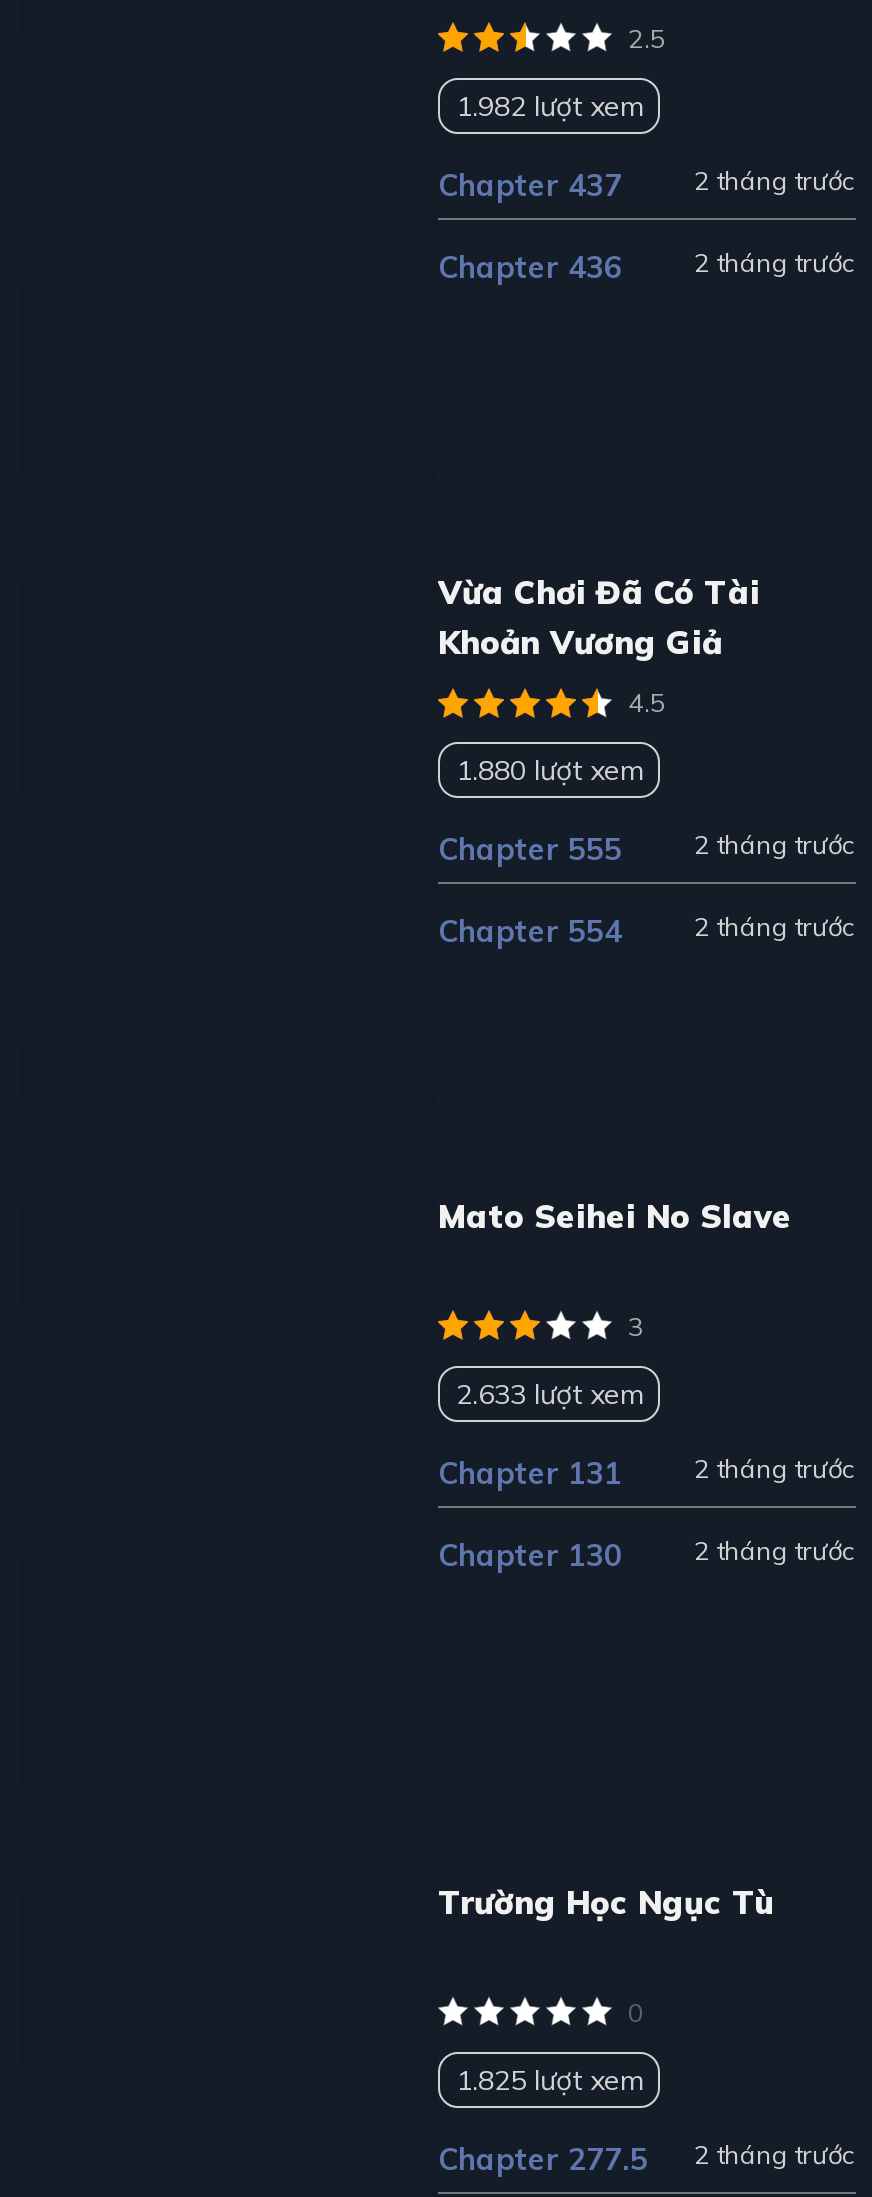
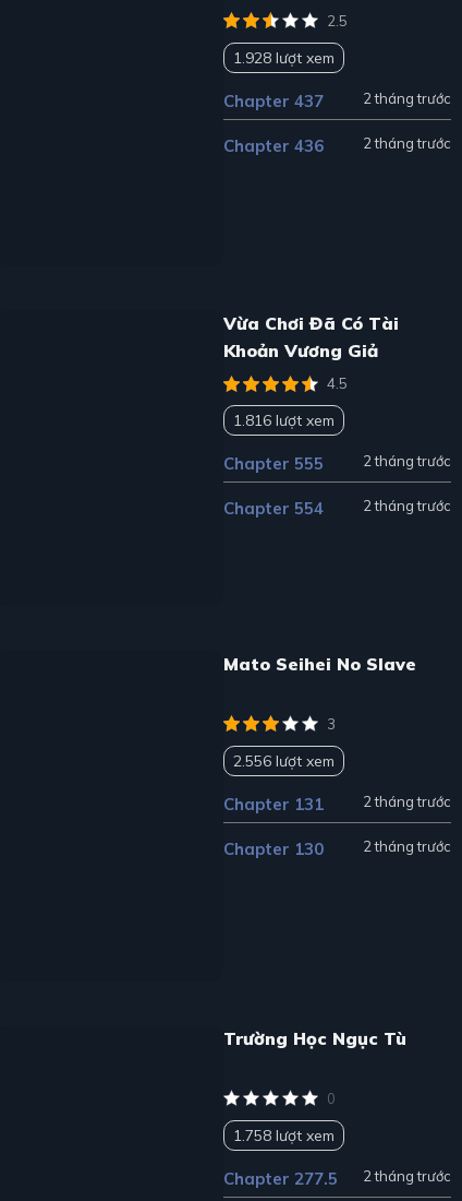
- 1.982 lượt xem
+ 1.928 lượt xem

- 1.880 lượt xem
+ 1.816 lượt xem

- 2.633 lượt xem
+ 2.556 lượt xem

- 1.825 lượt xem
+ 1.758 lượt xem
